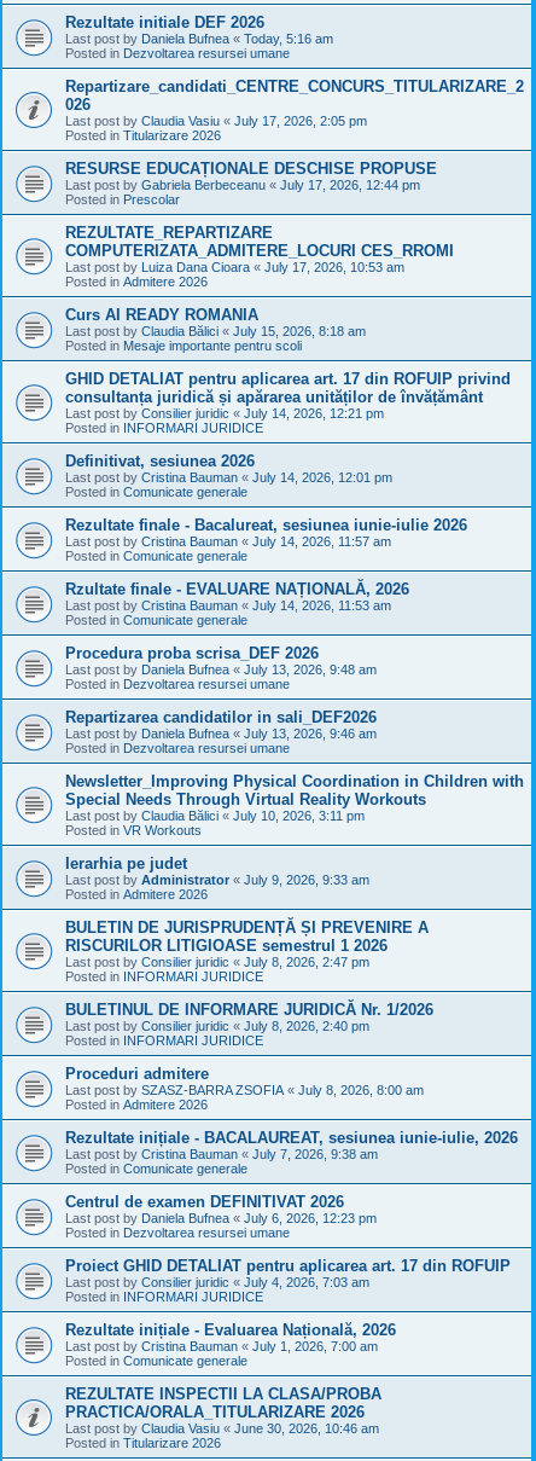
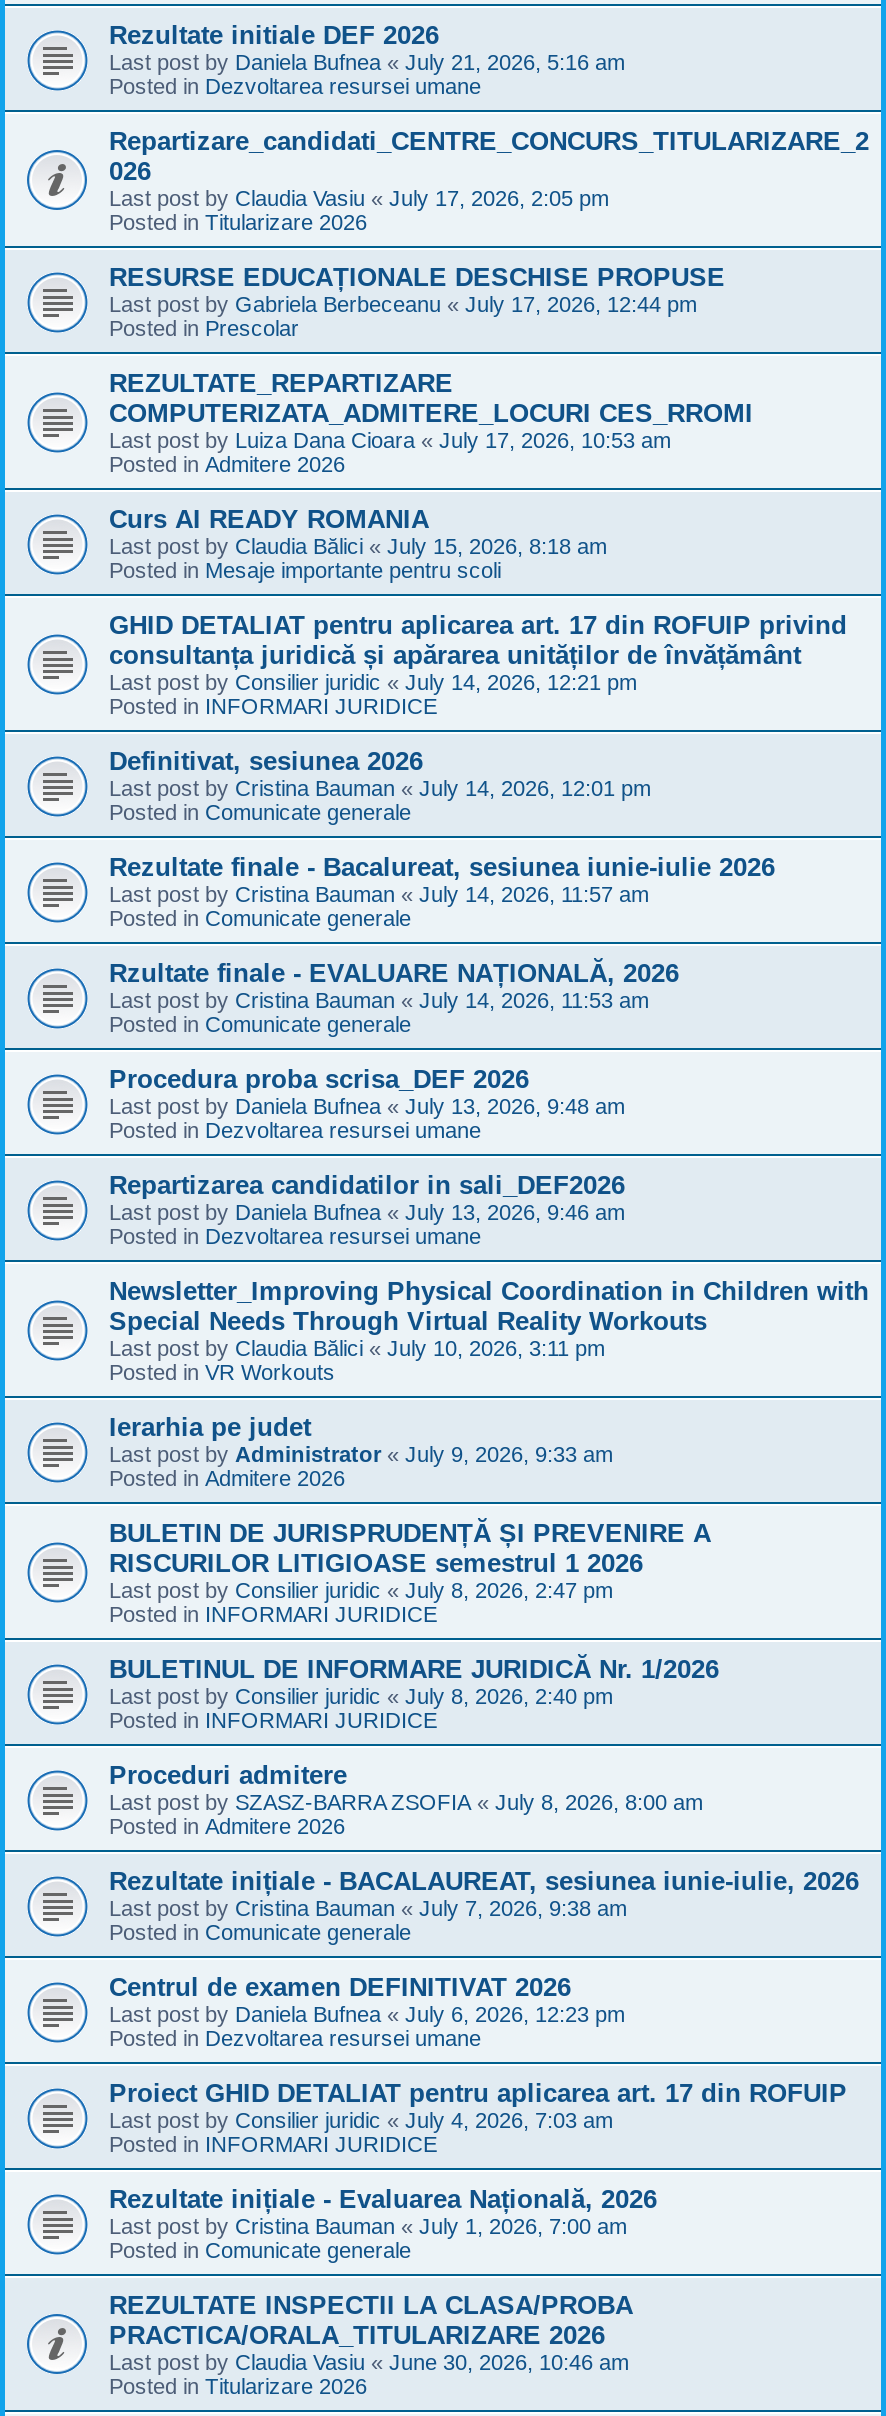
- Last post by Daniela Bufnea «Today, 5:16 am
+ Last post by Daniela Bufnea «July 21, 2026, 5:16 am
